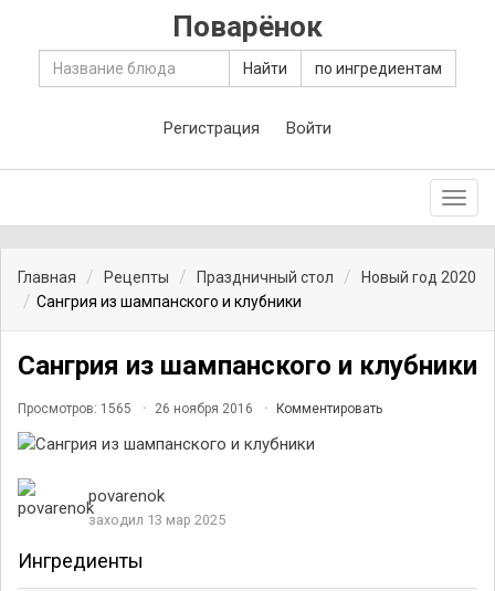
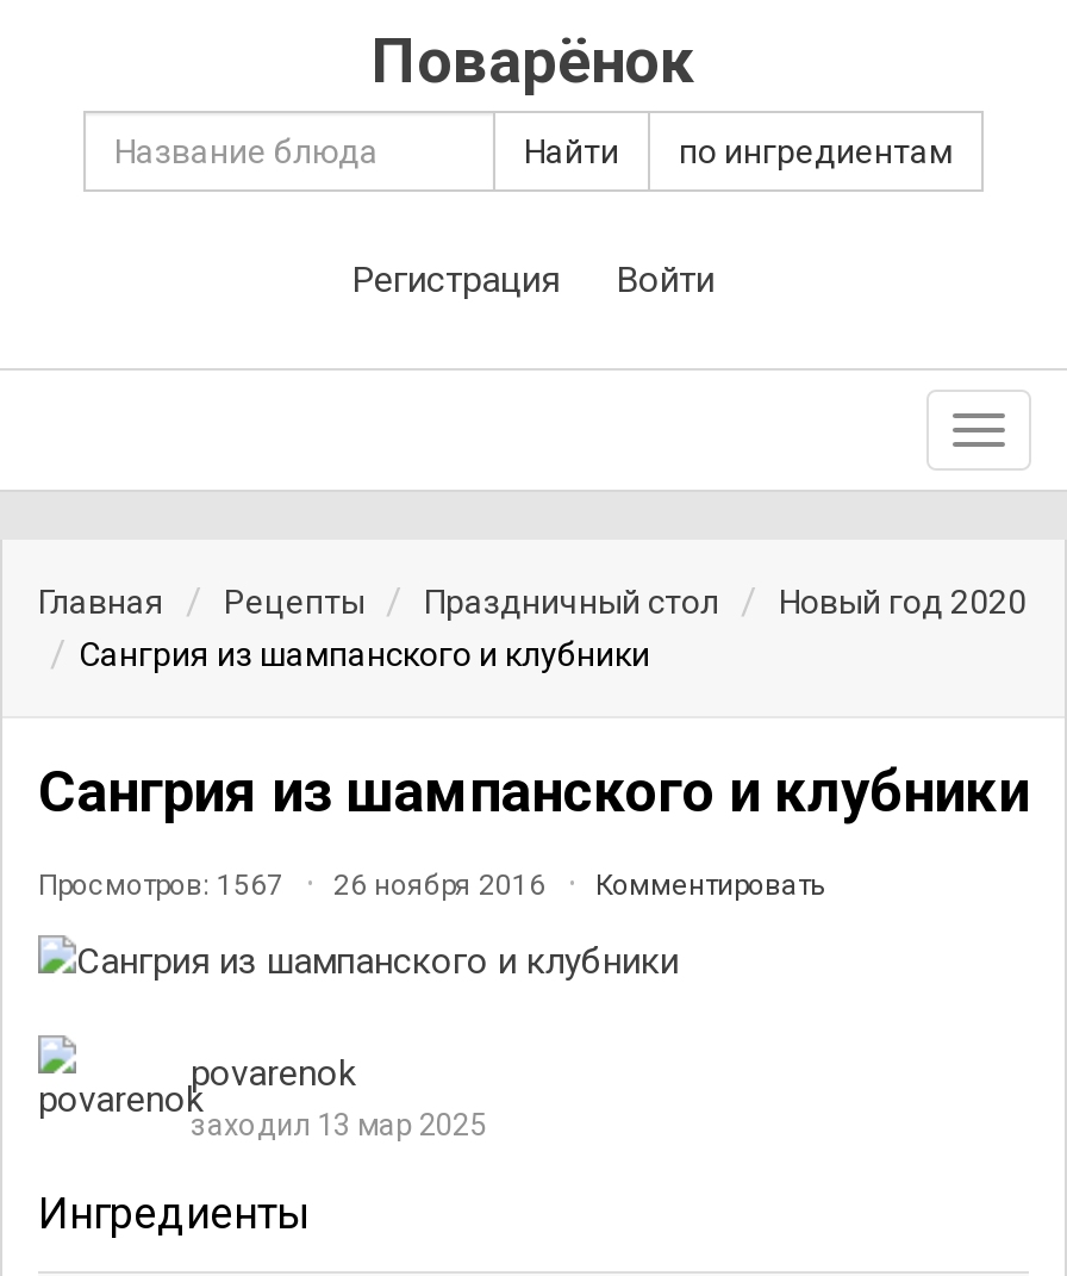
- Просмотров: 1565 26 ноября 2016 Комментировать
+ Просмотров: 1567 26 ноября 2016 Комментировать
